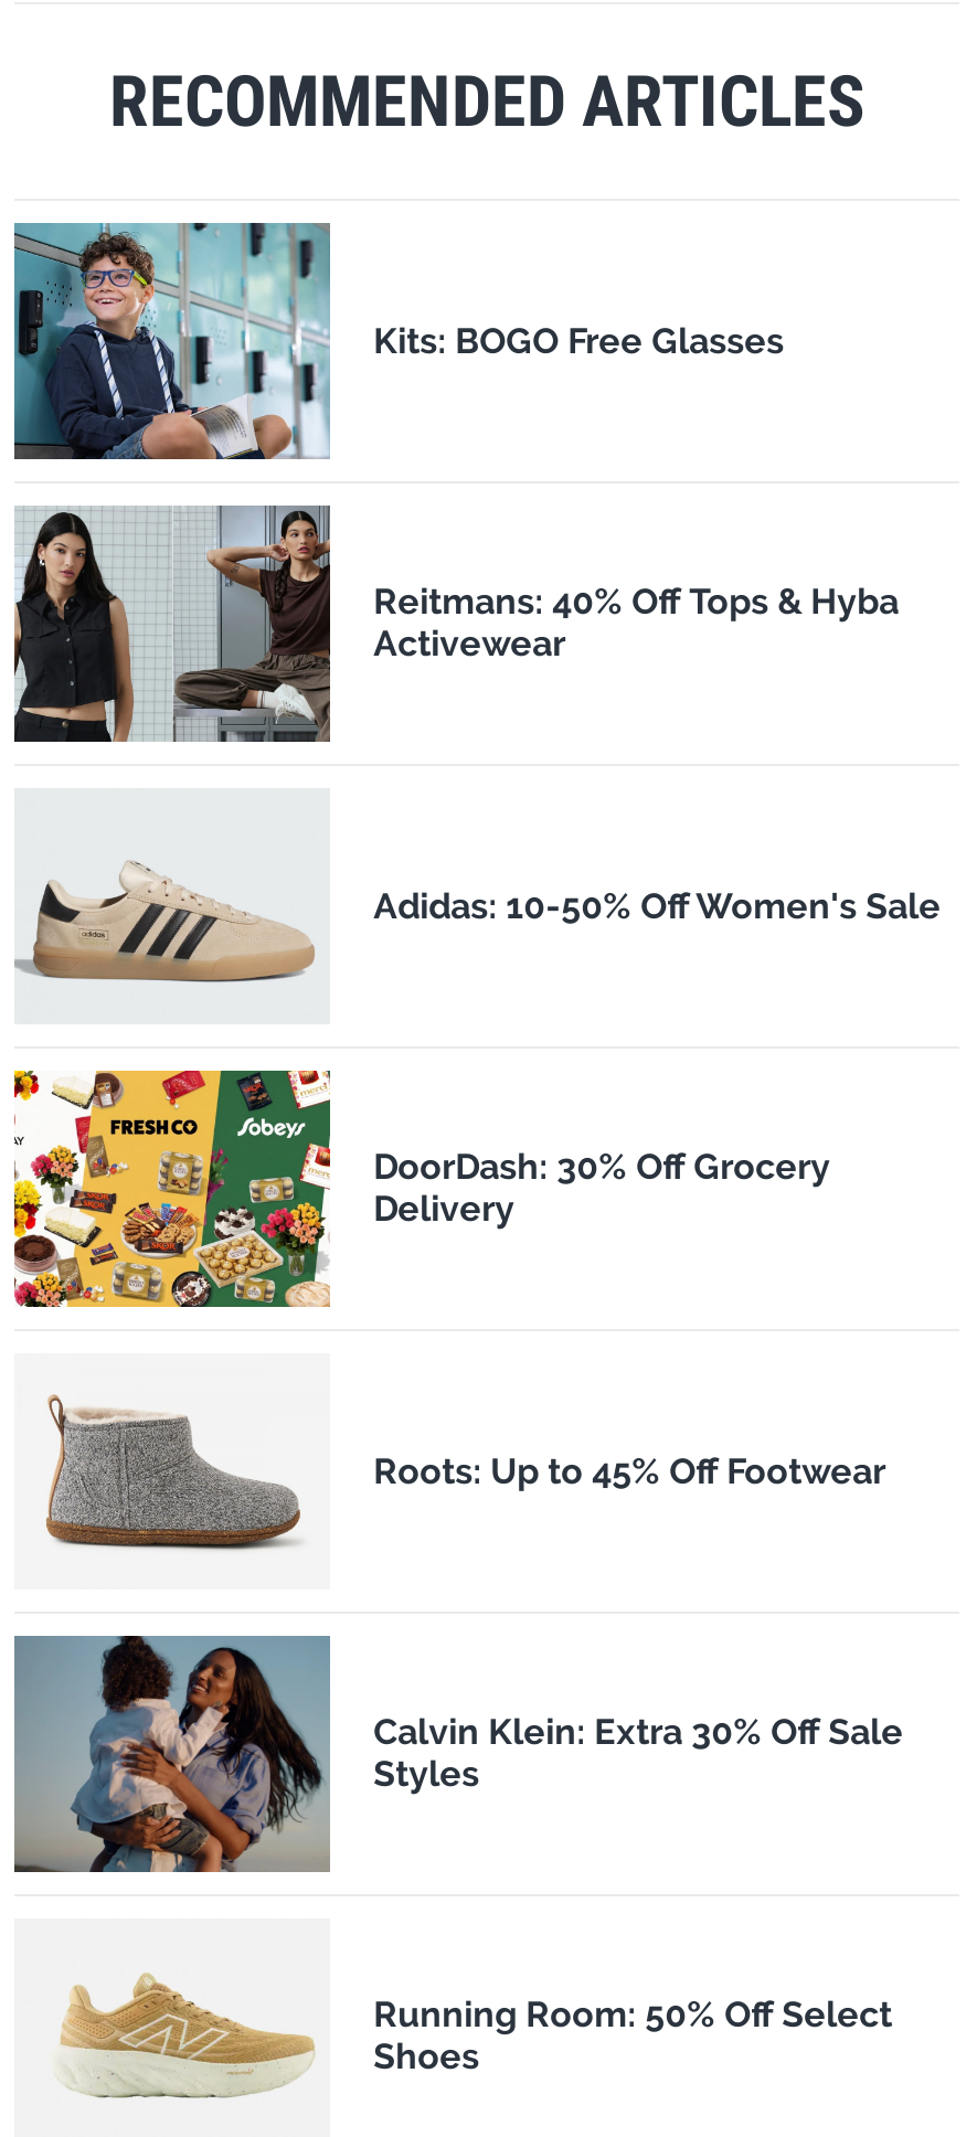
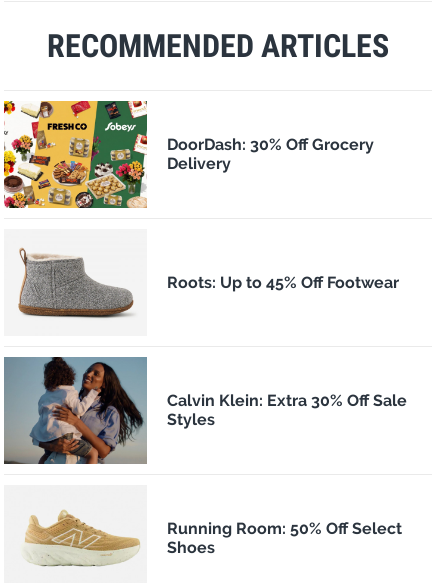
- [image]
- Kits: BOGO Free Glasses

- [image]
- Reitmans: 40% Off Tops & Hyba
- Activewear

- [image]
- Adidas: 10-50% Off Women's Sale
